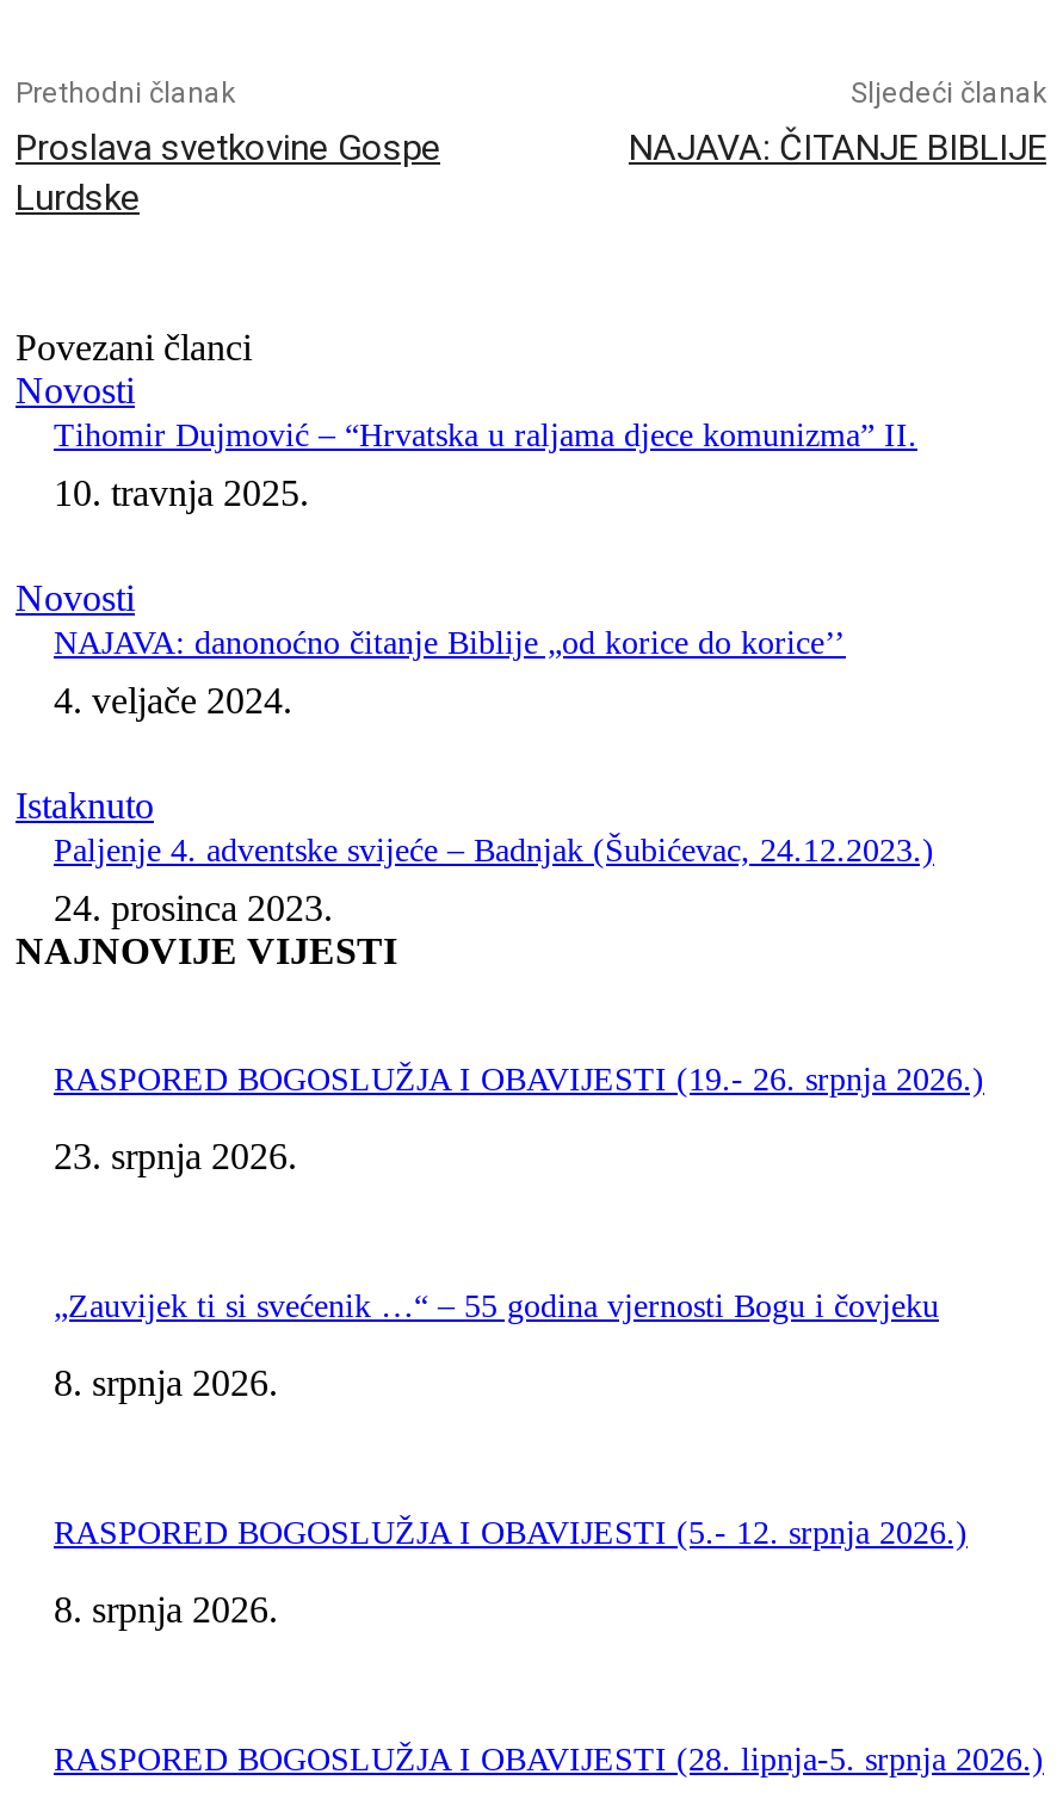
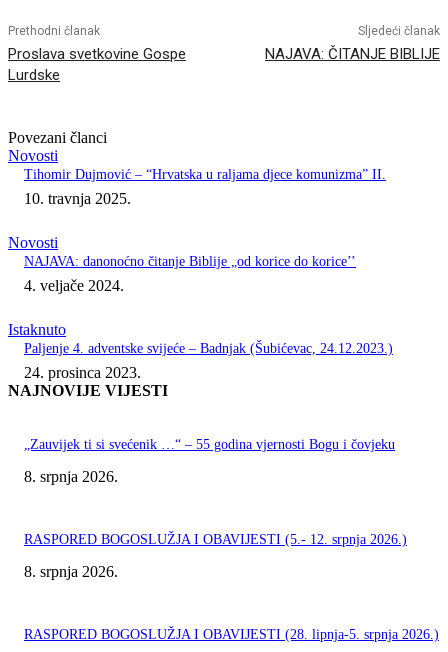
- RASPORED BOGOSLUŽJA I OBAVIJESTI (19.- 26. srpnja 2026.)
- 23. srpnja 2026.
